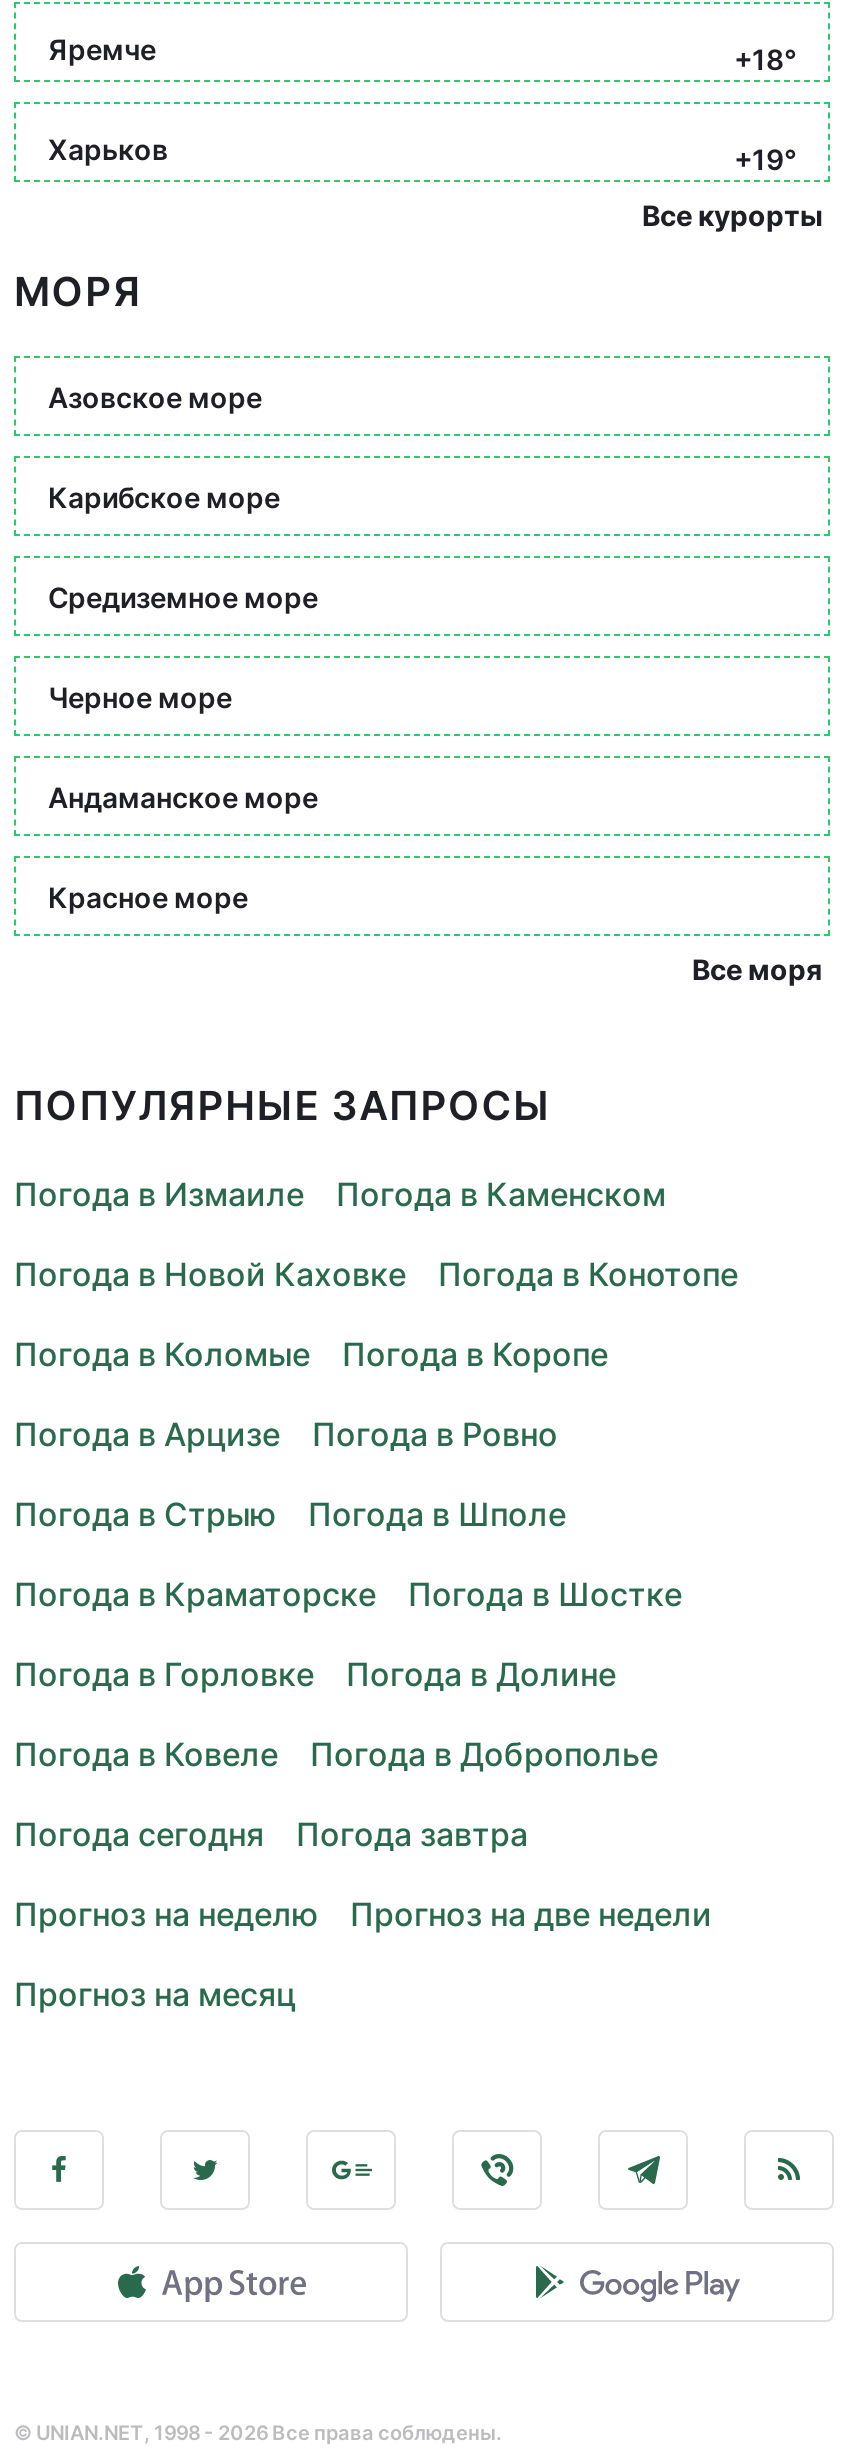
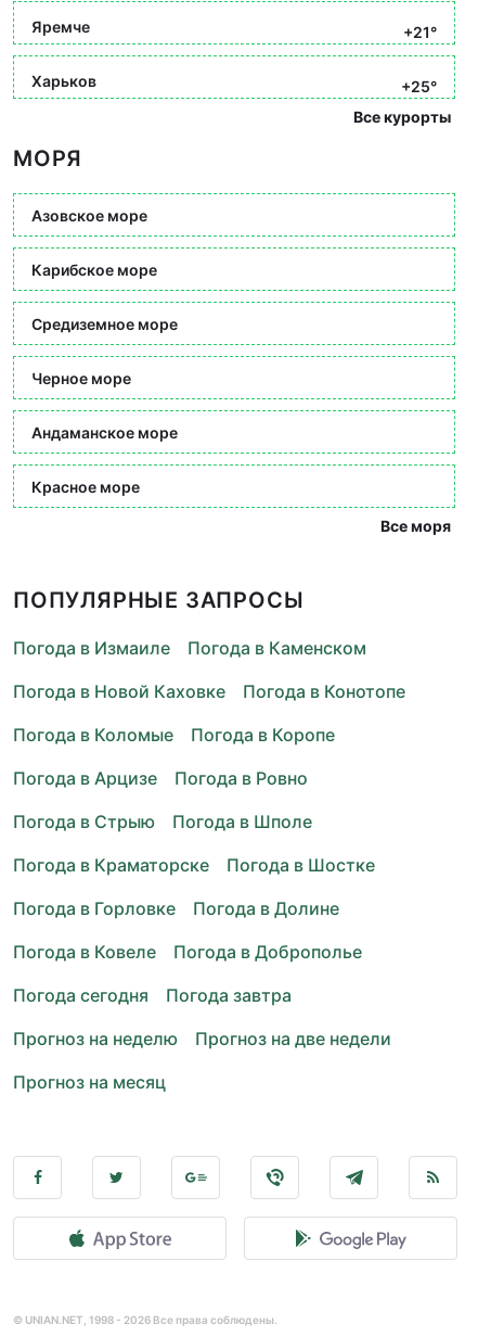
- +18°
+ +21°

- +19°
+ +25°
